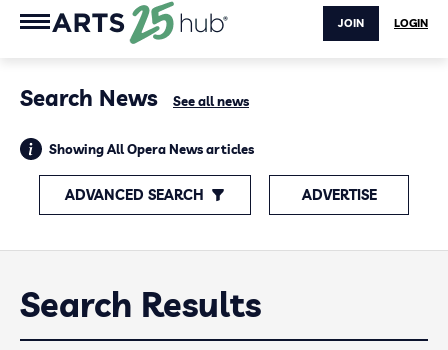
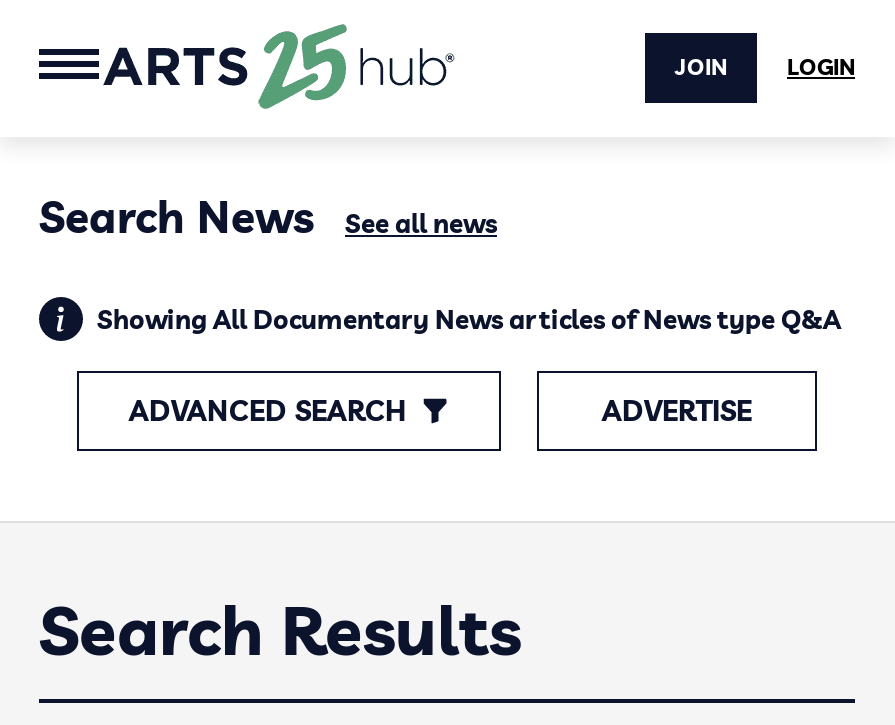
- Showing All Opera News articles
+ Showing All Documentary News articles of News type Q&A
